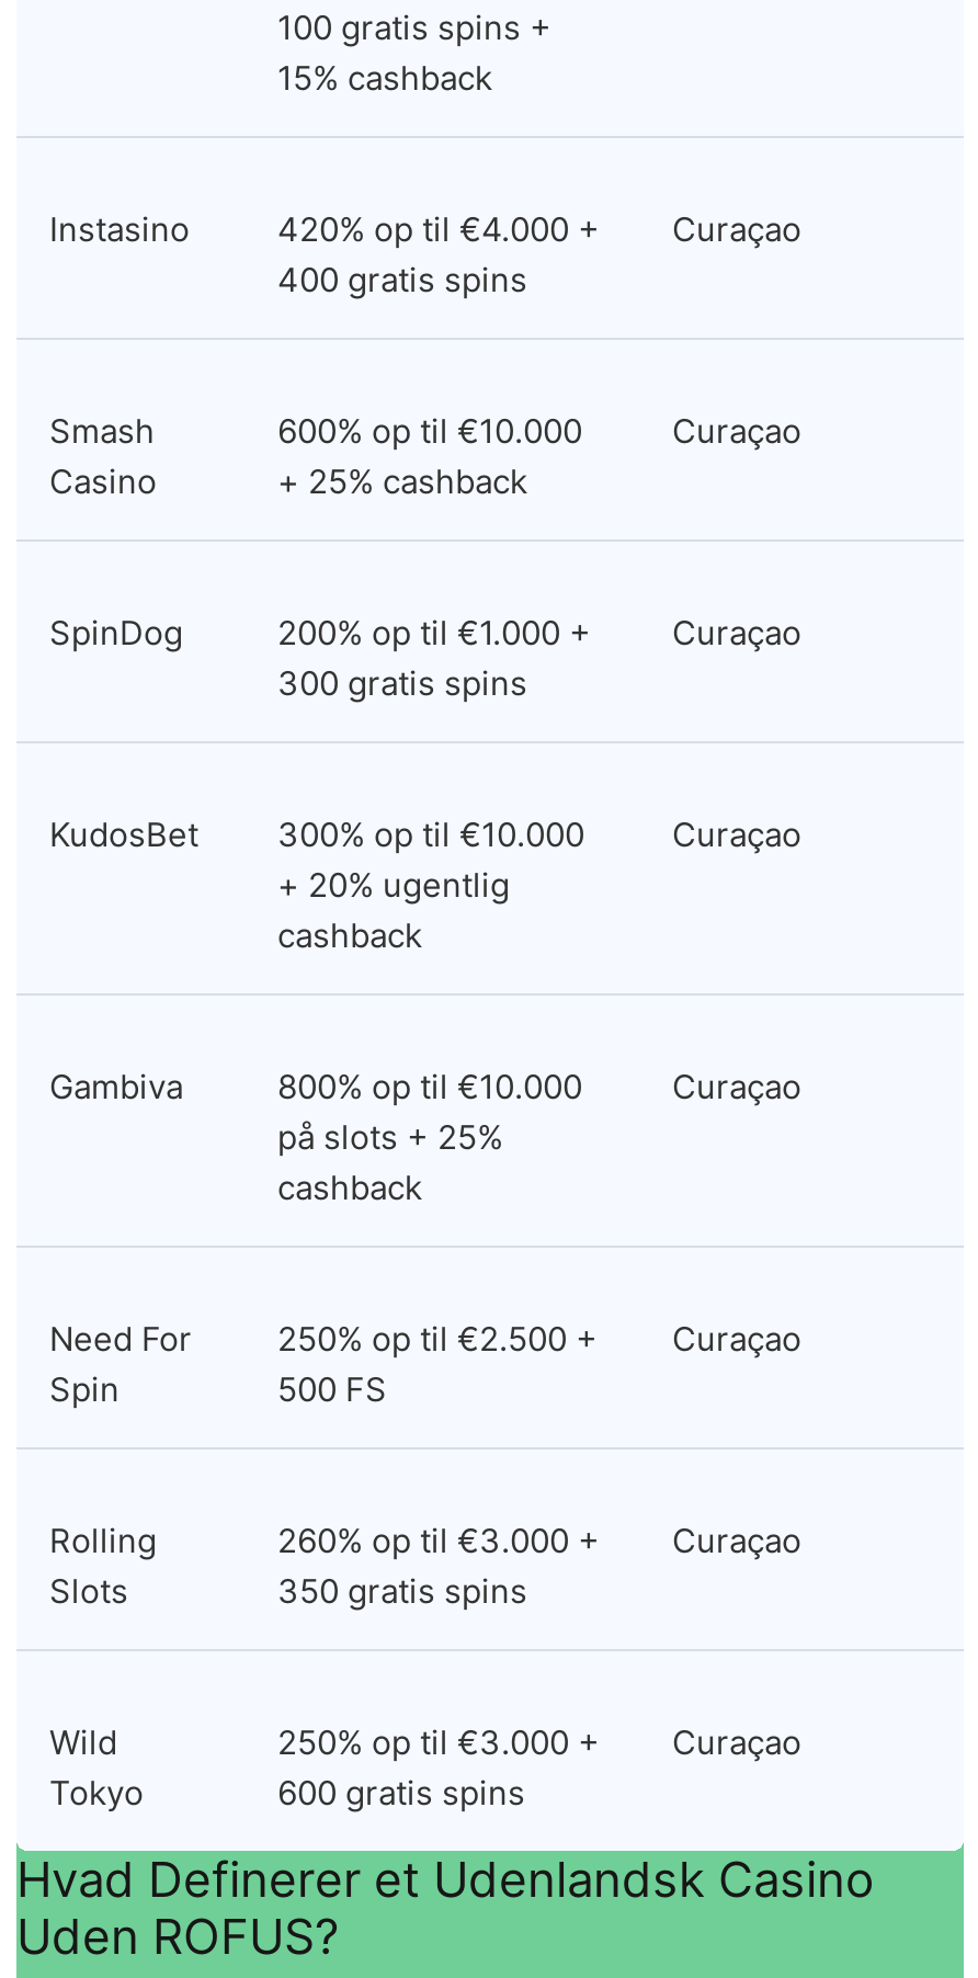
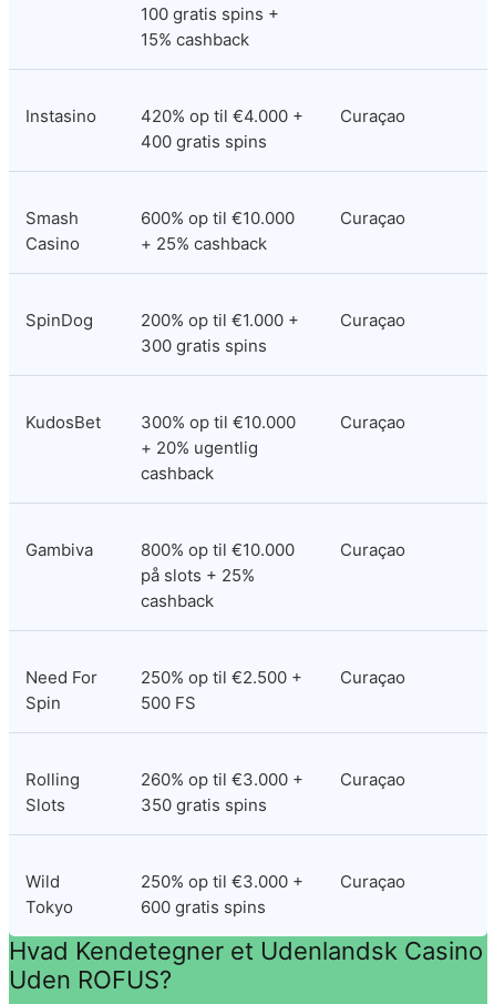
- Hvad Definerer et Udenlandsk Casino
+ Hvad Kendetegner et Udenlandsk Casino
